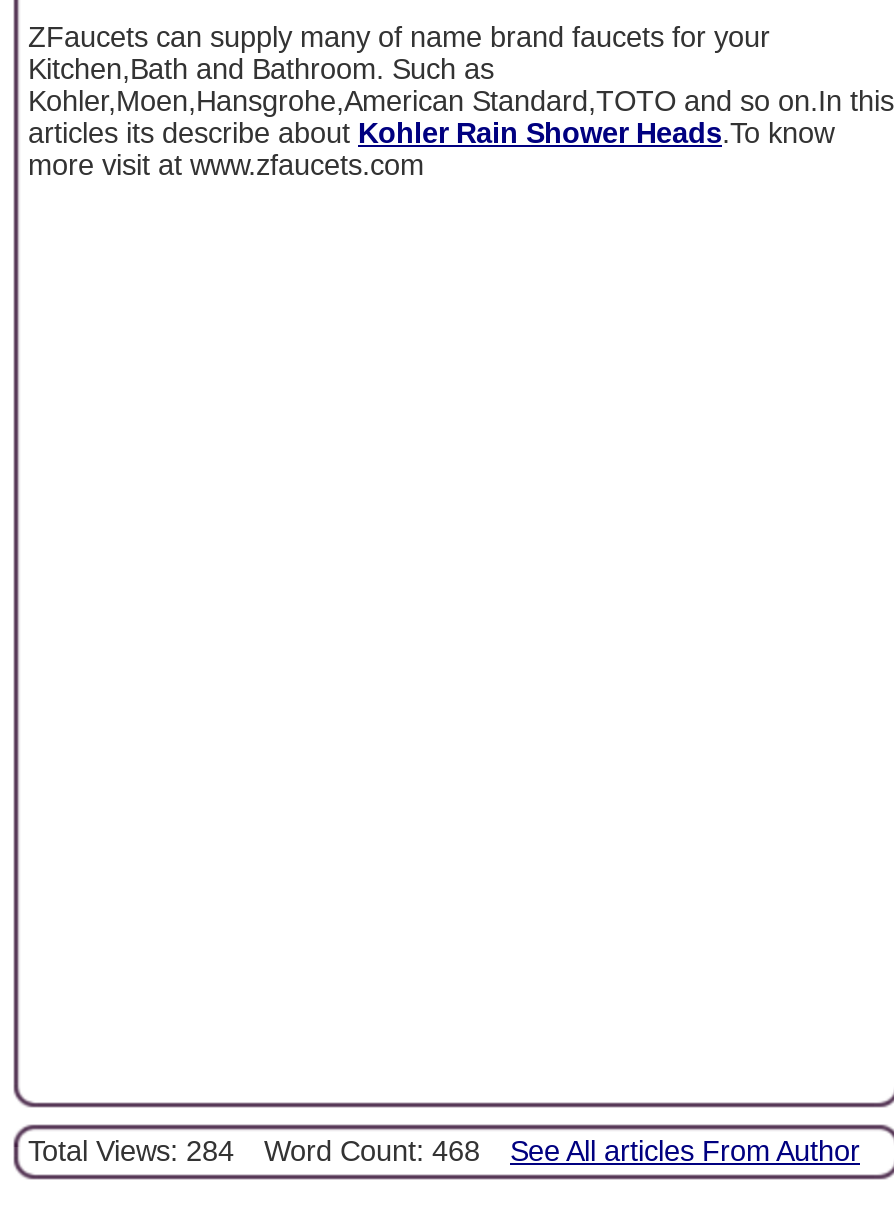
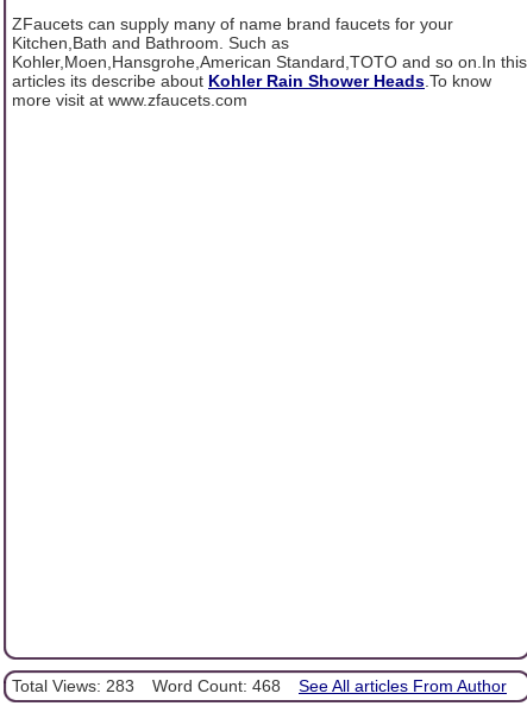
- Total Views: 284 Word Count: 468 See All articles From Author
+ Total Views: 283 Word Count: 468 See All articles From Author
